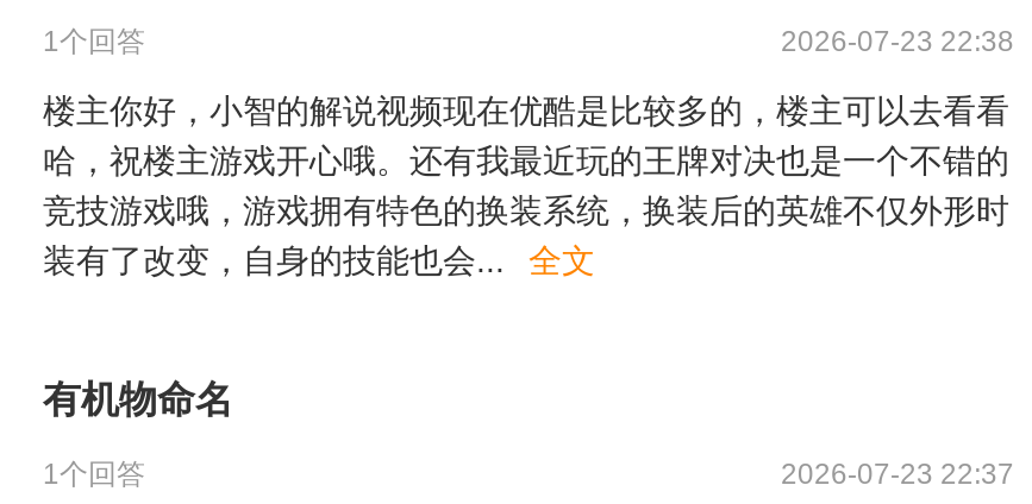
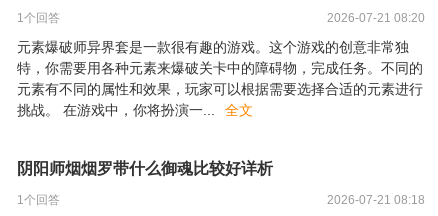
- 2026-07-23 22:38
+ 2026-07-21 08:20

- 楼主你好，小智的解说视频现在优酷是比较多的，楼主可以去看看
- 哈，祝楼主游戏开心哦。还有我最近玩的王牌对决也是一个不错的
- 竞技游戏哦，游戏拥有特色的换装系统，换装后的英雄不仅外形时
- 装有了改变，自身的技能也会...
+ 元素爆破师异界套是一款很有趣的游戏。这个游戏的创意非常独
+ 特，你需要用各种元素来爆破关卡中的障碍物，完成任务。不同的
+ 元素有不同的属性和效果，玩家可以根据需要选择合适的元素进行
+ 挑战。 在游戏中，你将扮演一...

- 有机物命名
+ 阴阳师烟烟罗带什么御魂比较好详析

- 2026-07-23 22:37
+ 2026-07-21 08:18
